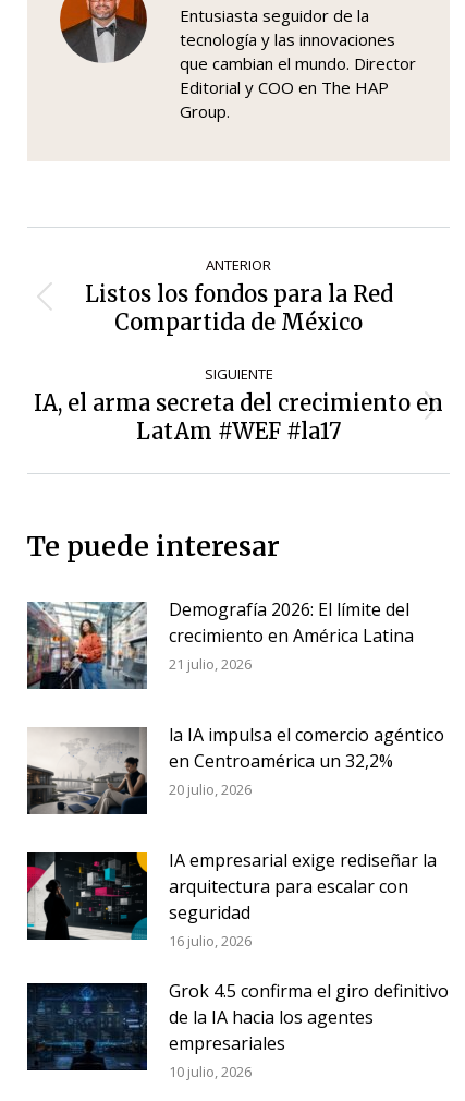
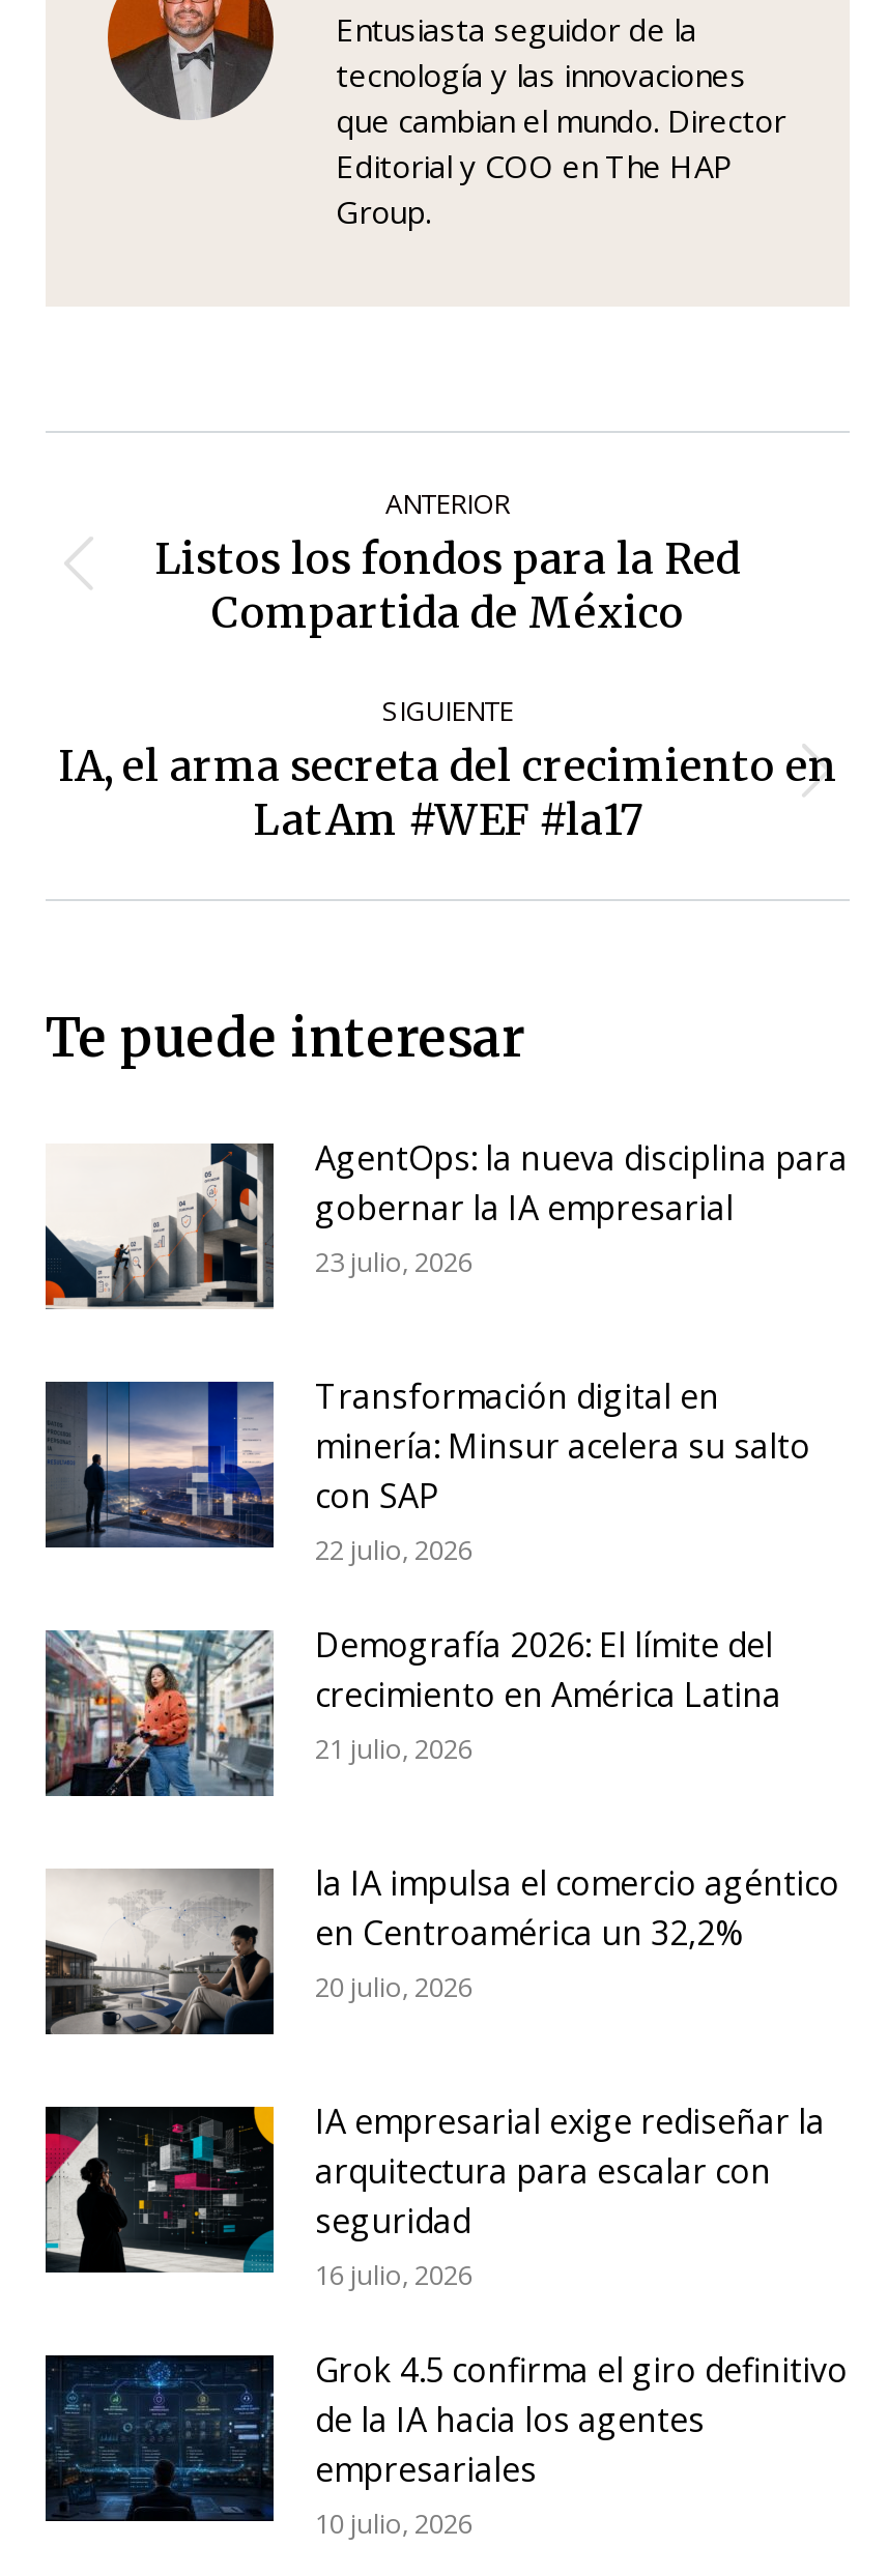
+ [image]
+ AgentOps: la nueva disciplina para
+ gobernar la IA empresarial
+ 23 julio, 2026
+ Transformación digital en
+ minería: Minsur acelera su salto
+ con SAP
+ 22 julio, 2026

+ [image]
